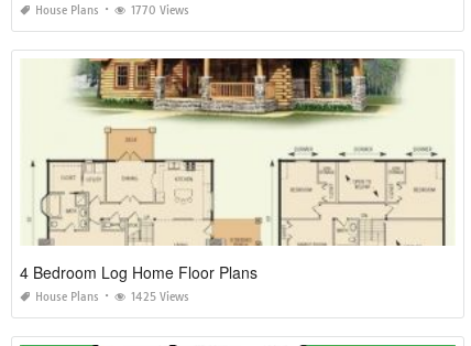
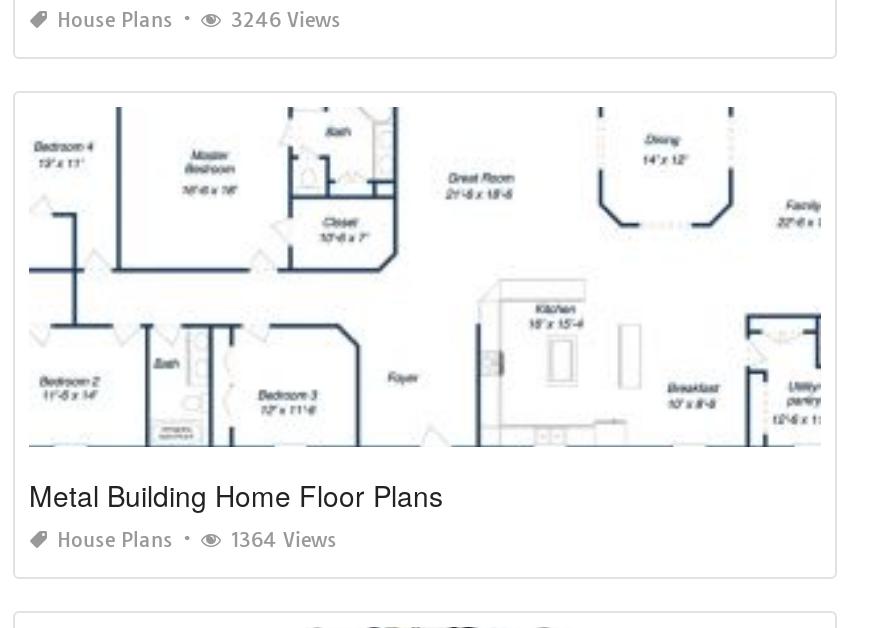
- 1770 Views
+ 3246 Views

- [image]
- 4 Bedroom Log Home Floor Plans
+ [image]
+ Metal Building Home Floor Plans

- 1425 Views
+ 1364 Views
